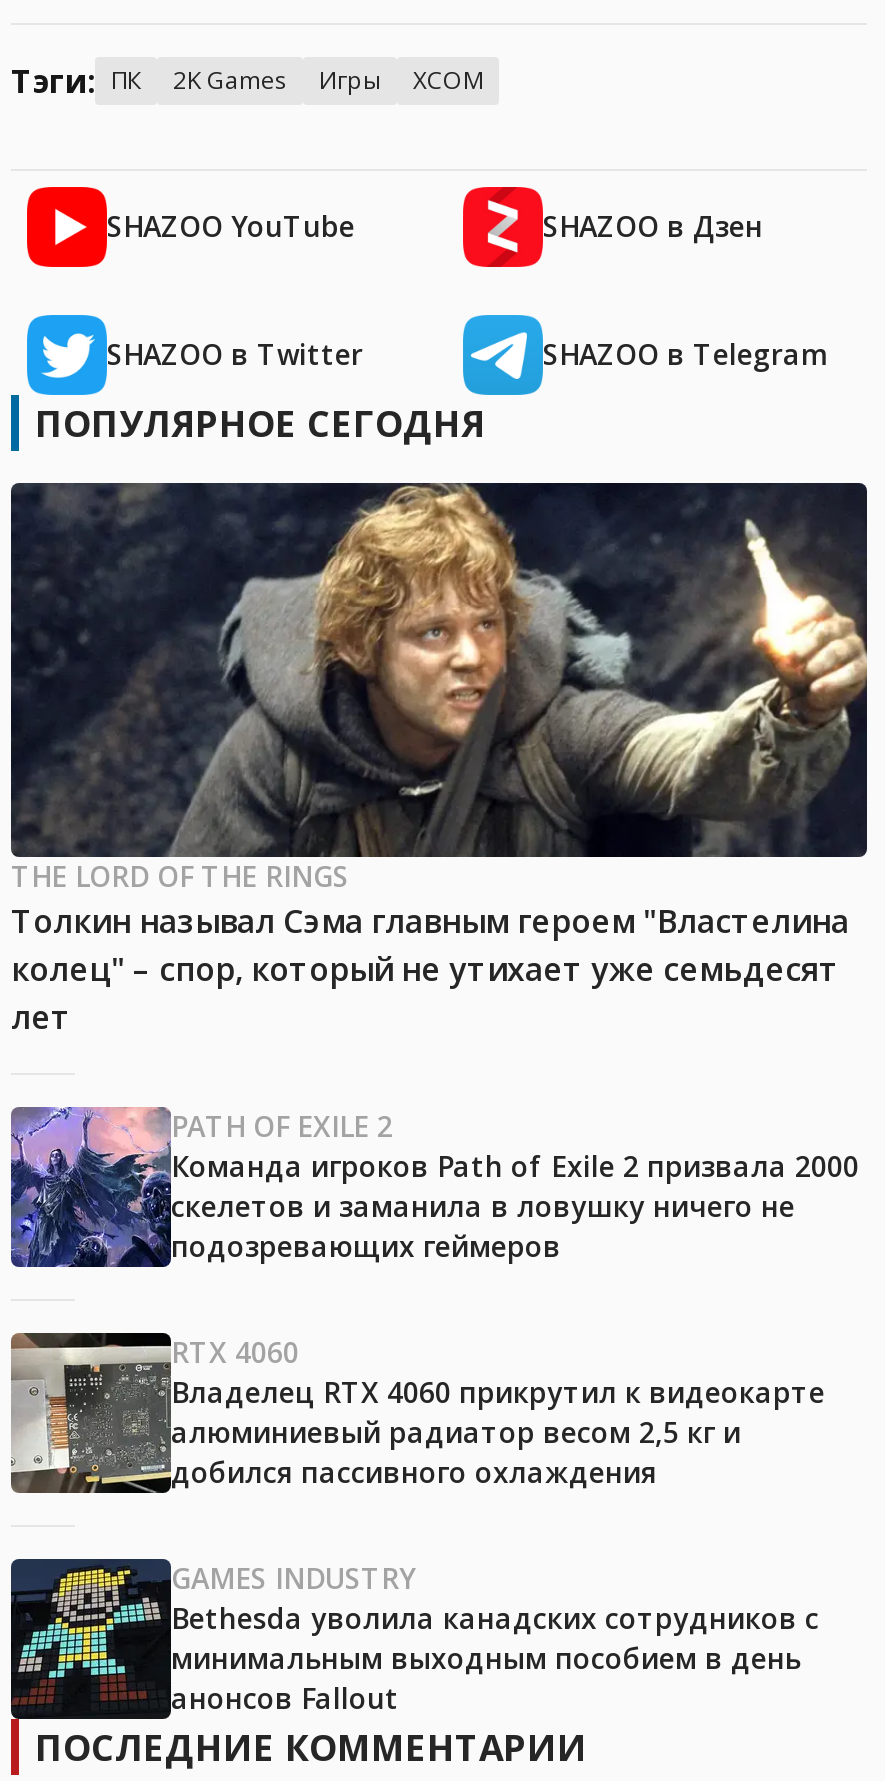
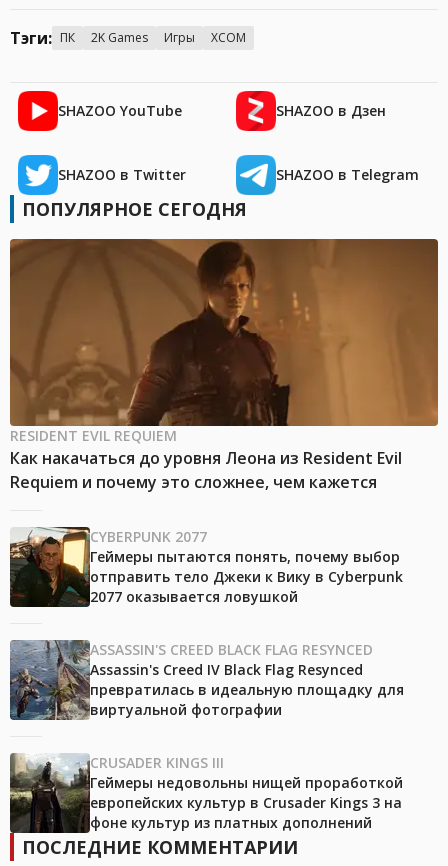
- [image]
- THE LORD OF THE RINGS
- Толкин называл Сэма главным героем "Властелина
- колец" – спор, который не утихает уже семьдесят
- лет
+ [image]
+ RESIDENT EVIL REQUIEM
+ Как накачаться до уровня Леона из Resident Evil
+ Requiem и почему это сложнее, чем кажется

- [image]
- PATH OF EXILE 2
- Команда игроков Path of Exile 2 призвала 2000
- скелетов и заманила в ловушку ничего не
- подозревающих геймеров
+ [image]
+ CYBERPUNK 2077
+ Геймеры пытаются понять, почему выбор
+ отправить тело Джеки к Вику в Cyberpunk
+ 2077 оказывается ловушкой

- [image]
- RTX 4060
- Владелец RTX 4060 прикрутил к видеокарте
- алюминиевый радиатор весом 2,5 кг и
- добился пассивного охлаждения
+ [image]
+ ASSASSIN'S CREED BLACK FLAG RESYNCED
+ Assassin's Creed IV Black Flag Resynced
+ превратилась в идеальную площадку для
+ виртуальной фотографии

- [image]
- GAMES INDUSTRY
- Bethesda уволила канадских сотрудников с
- минимальным выходным пособием в день
- анонсов Fallout
+ [image]
+ CRUSADER KINGS III
+ Геймеры недовольны нищей проработкой
+ европейских культур в Crusader Kings 3 на
+ фоне культур из платных дополнений
